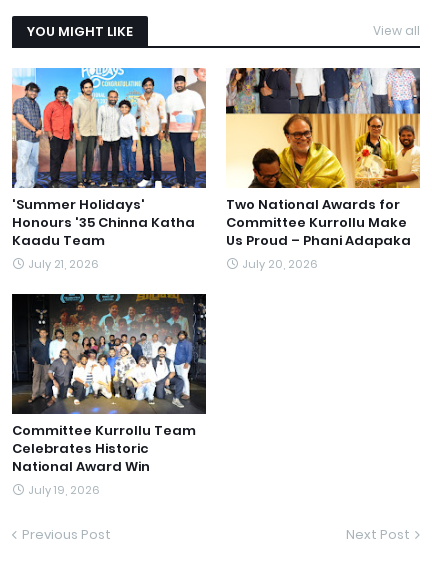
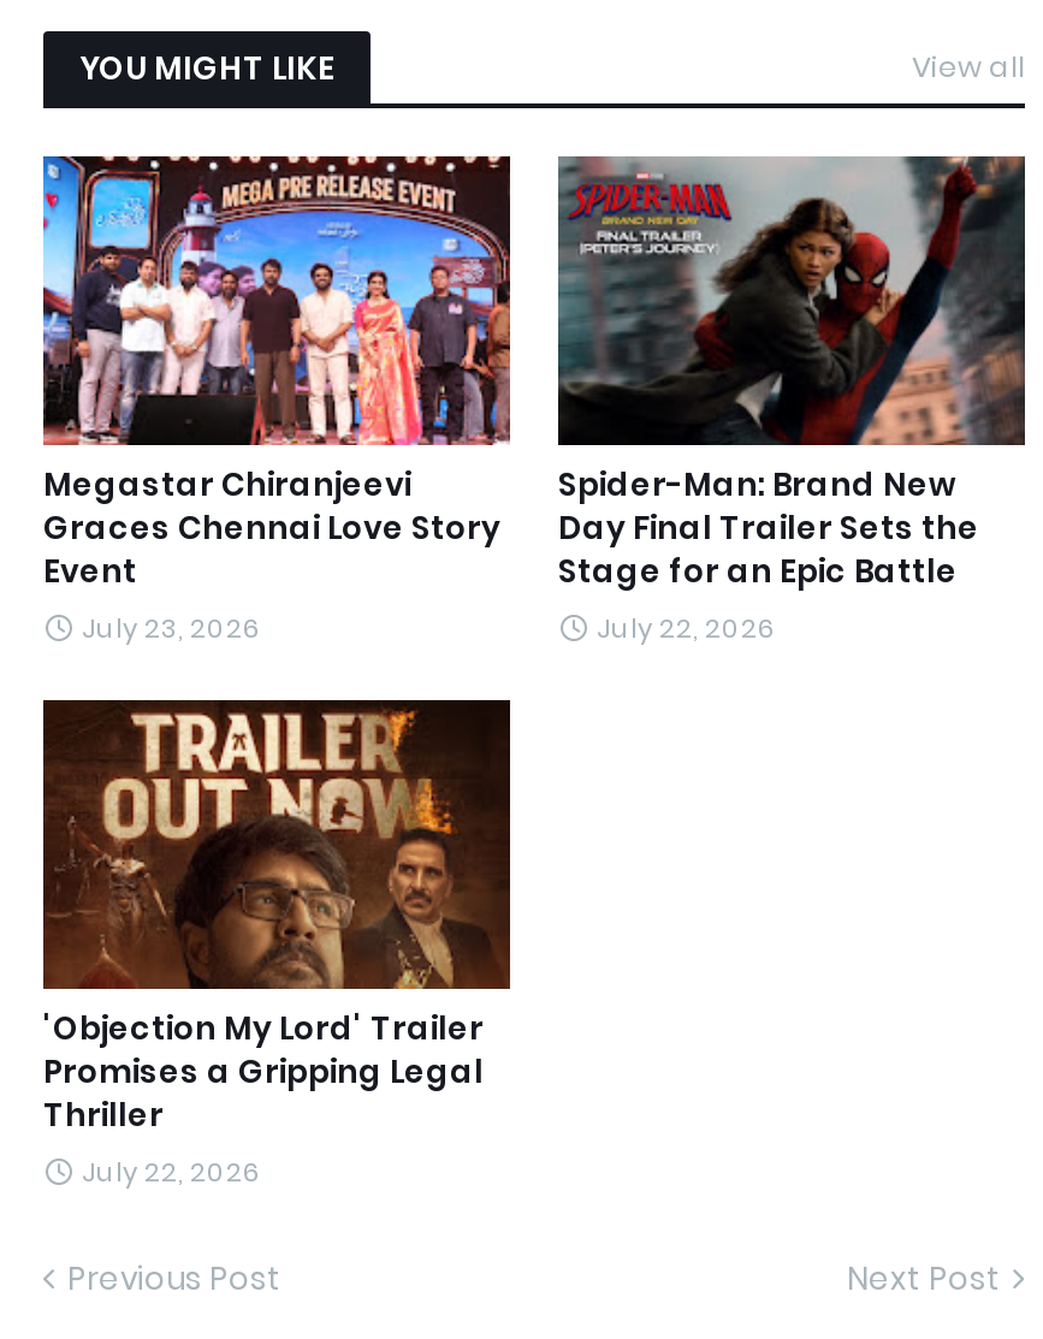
- [image]
- 'Summer Holidays'
- Honours '35 Chinna Katha
- Kaadu Team
- July 21, 2026
+ [image]
+ Megastar Chiranjeevi
+ Graces Chennai Love Story
+ Event
+ July 23, 2026

- [image]
- Two National Awards for
- Committee Kurrollu Make
- Us Proud – Phani Adapaka
- July 20, 2026
+ [image]
+ Spider-Man: Brand New
+ Day Final Trailer Sets the
+ Stage for an Epic Battle
+ July 22, 2026

- [image]
- Committee Kurrollu Team
- Celebrates Historic
- National Award Win
- July 19, 2026
+ [image]
+ 'Objection My Lord' Trailer
+ Promises a Gripping Legal
+ Thriller
+ July 22, 2026
